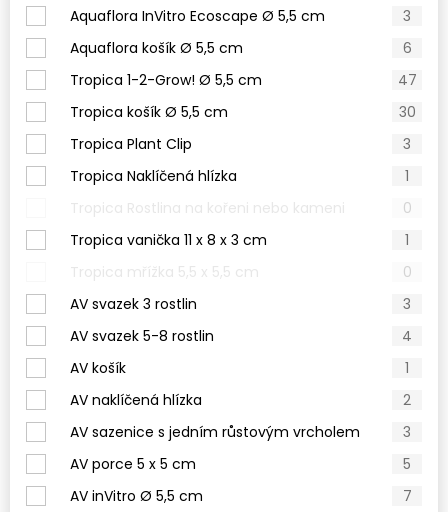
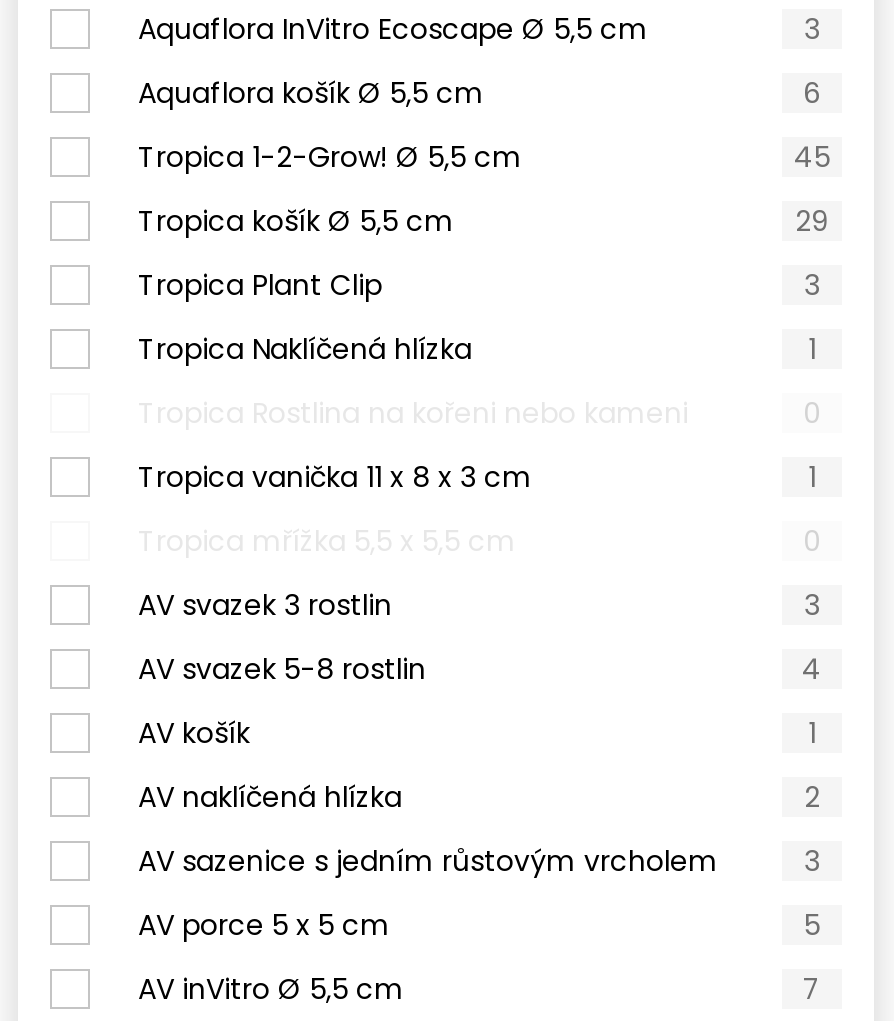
- 47
+ 45

- 30
+ 29
